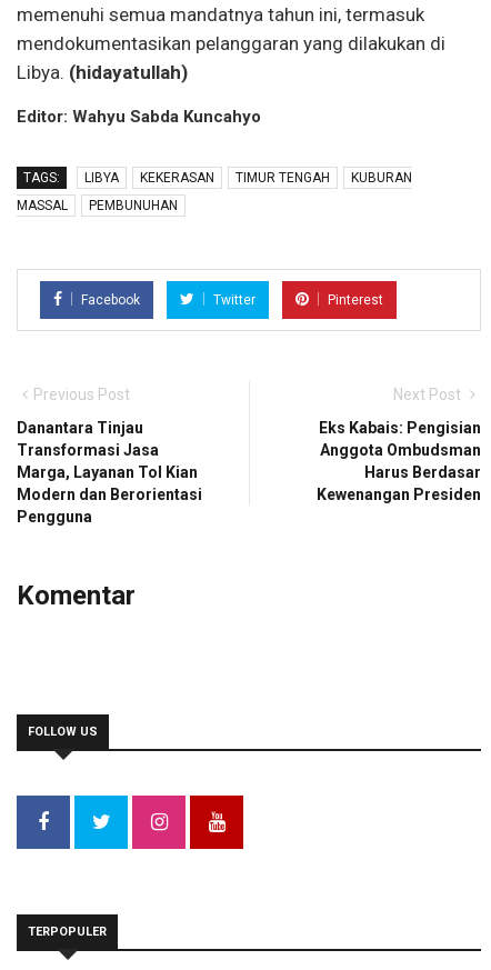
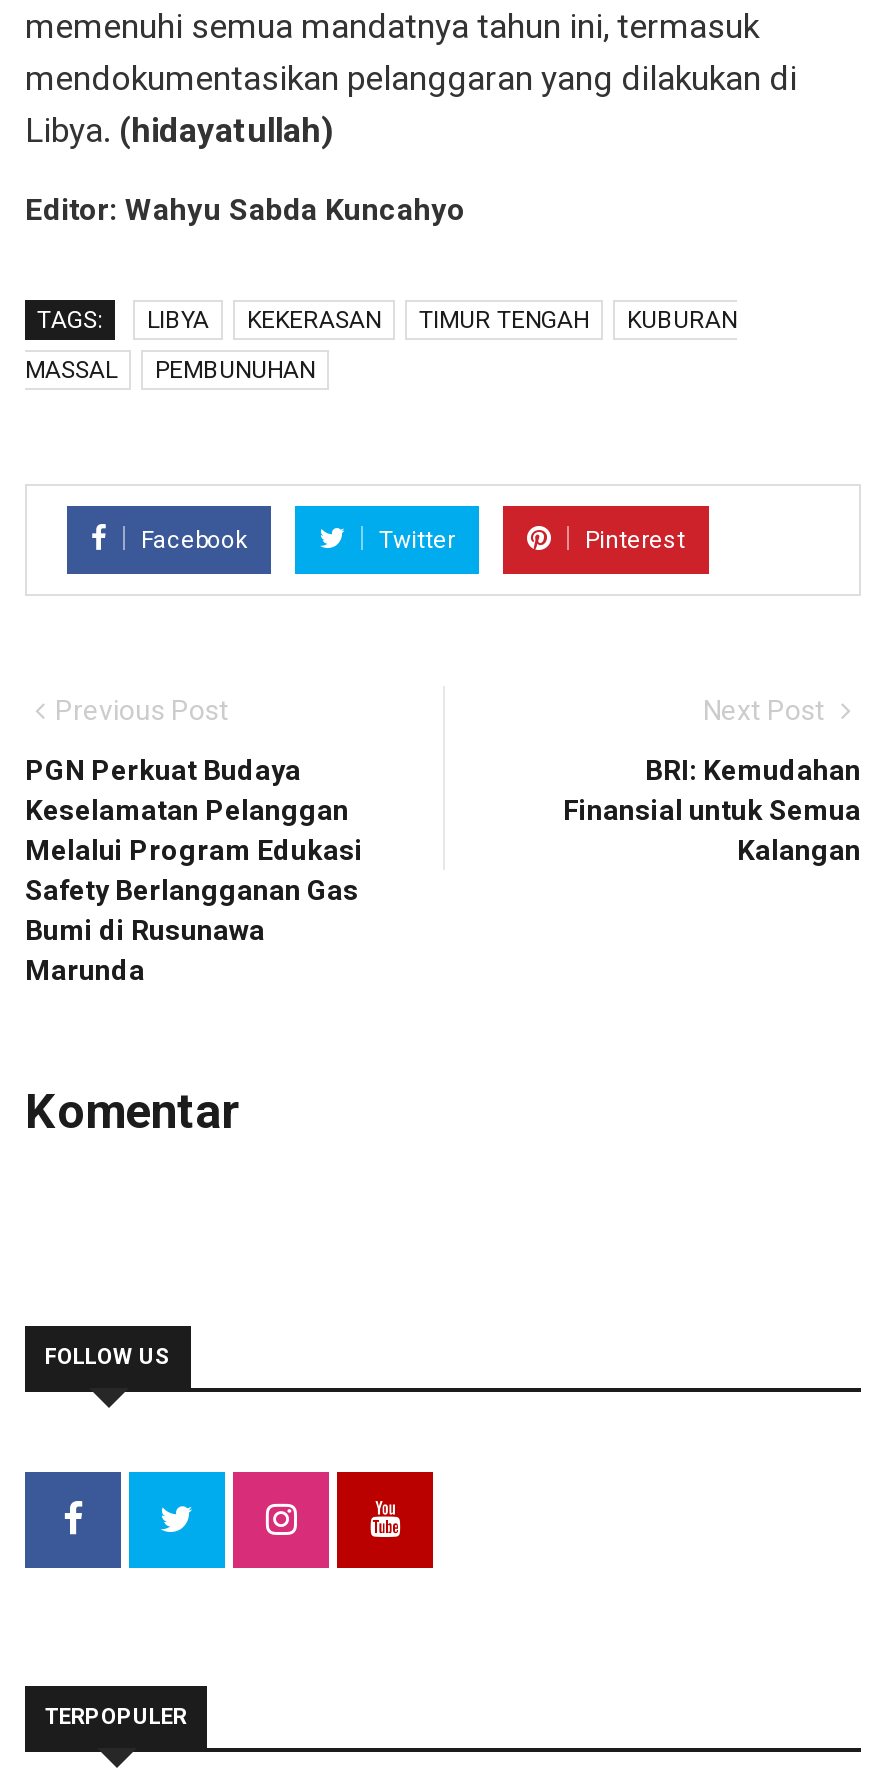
- Danantara Tinjau
- Transformasi Jasa
- Marga, Layanan Tol Kian
- Modern dan Berorientasi
- Pengguna
+ PGN Perkuat Budaya
+ Keselamatan Pelanggan
+ Melalui Program Edukasi
+ Safety Berlangganan Gas
+ Bumi di Rusunawa
+ Marunda

- Eks Kabais: Pengisian
- Anggota Ombudsman
- Harus Berdasar
- Kewenangan Presiden
+ BRI: Kemudahan
+ Finansial untuk Semua
+ Kalangan
